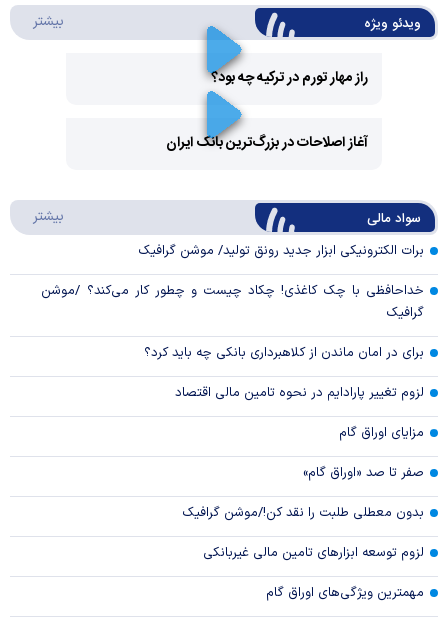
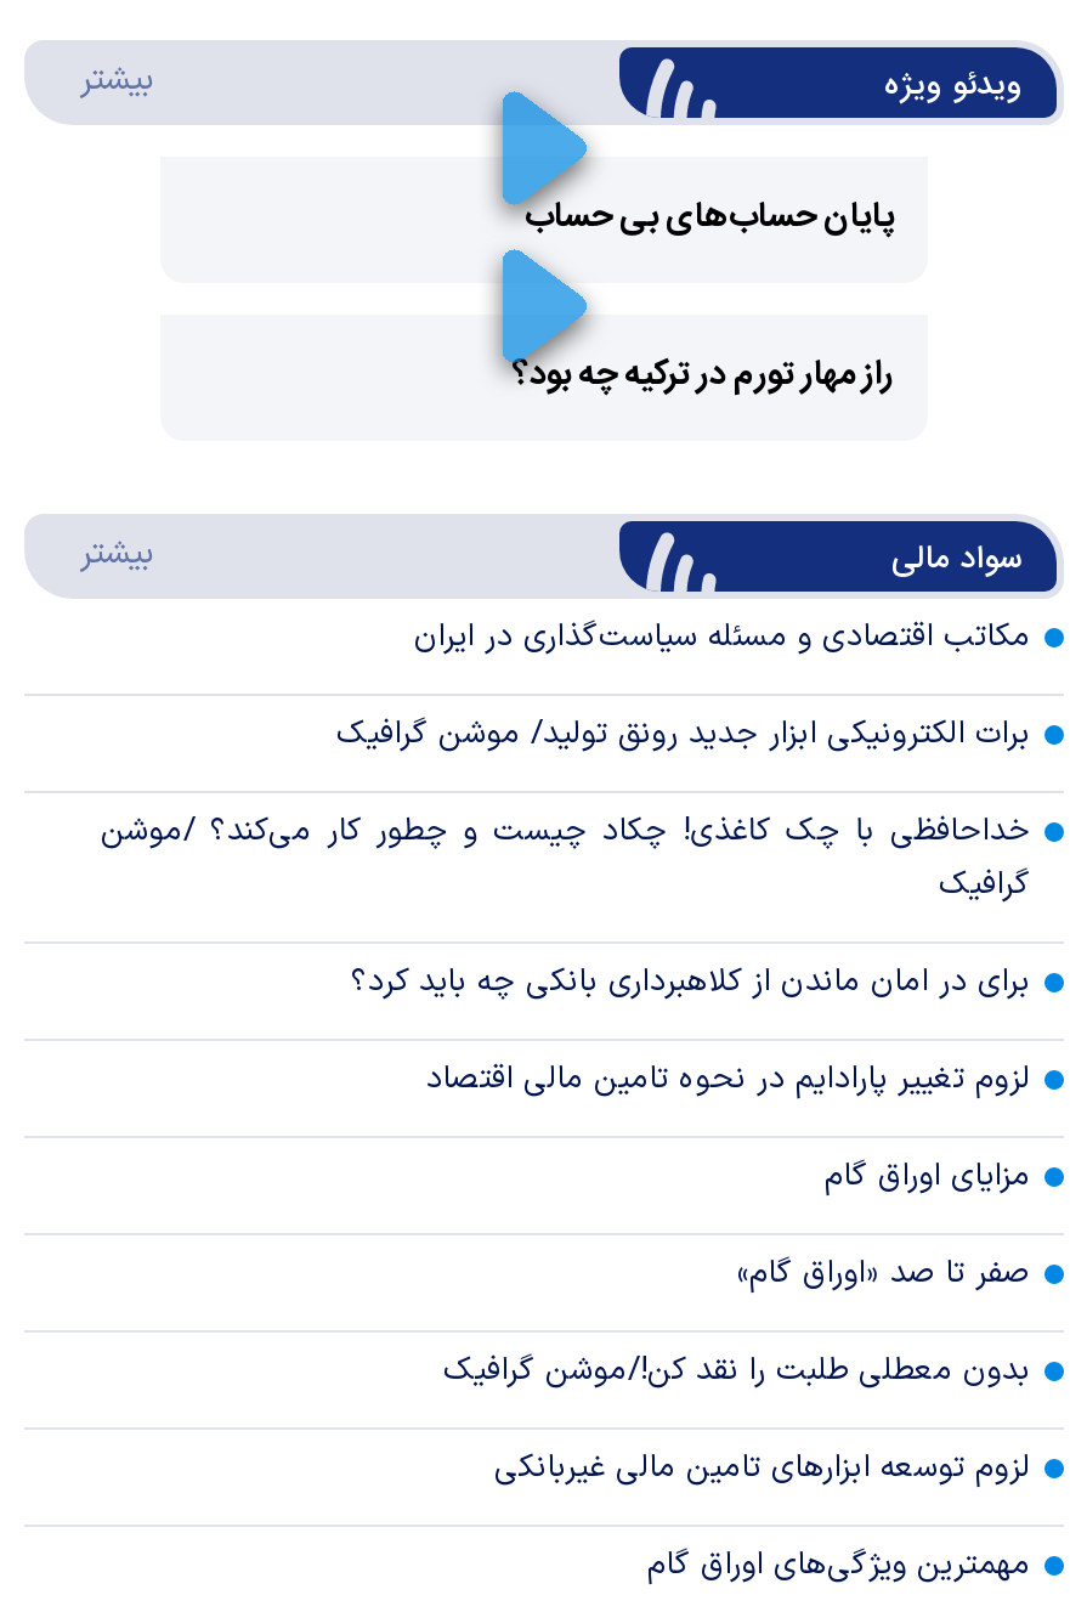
+ پایان حساب‌های بی حساب

moved down: راز مهار تورم در ترکیه چه بود؟

- آغاز اصلاحات در بزرگ‌ترین بانک ایران

+ مکاتب اقتصادی و مسئله سیاست‌گذاری در ایران
